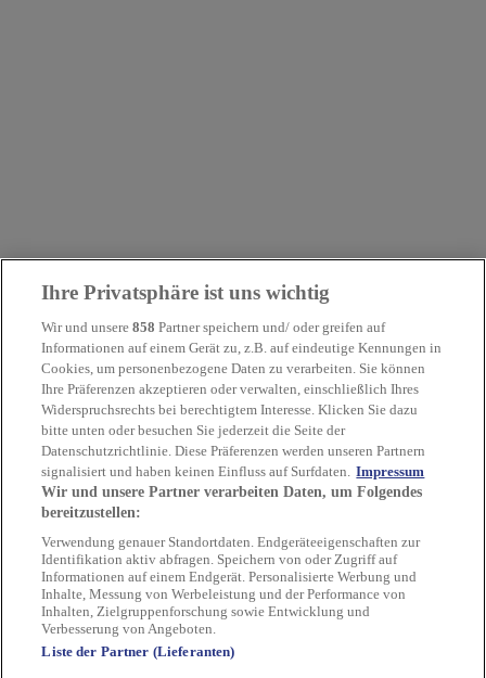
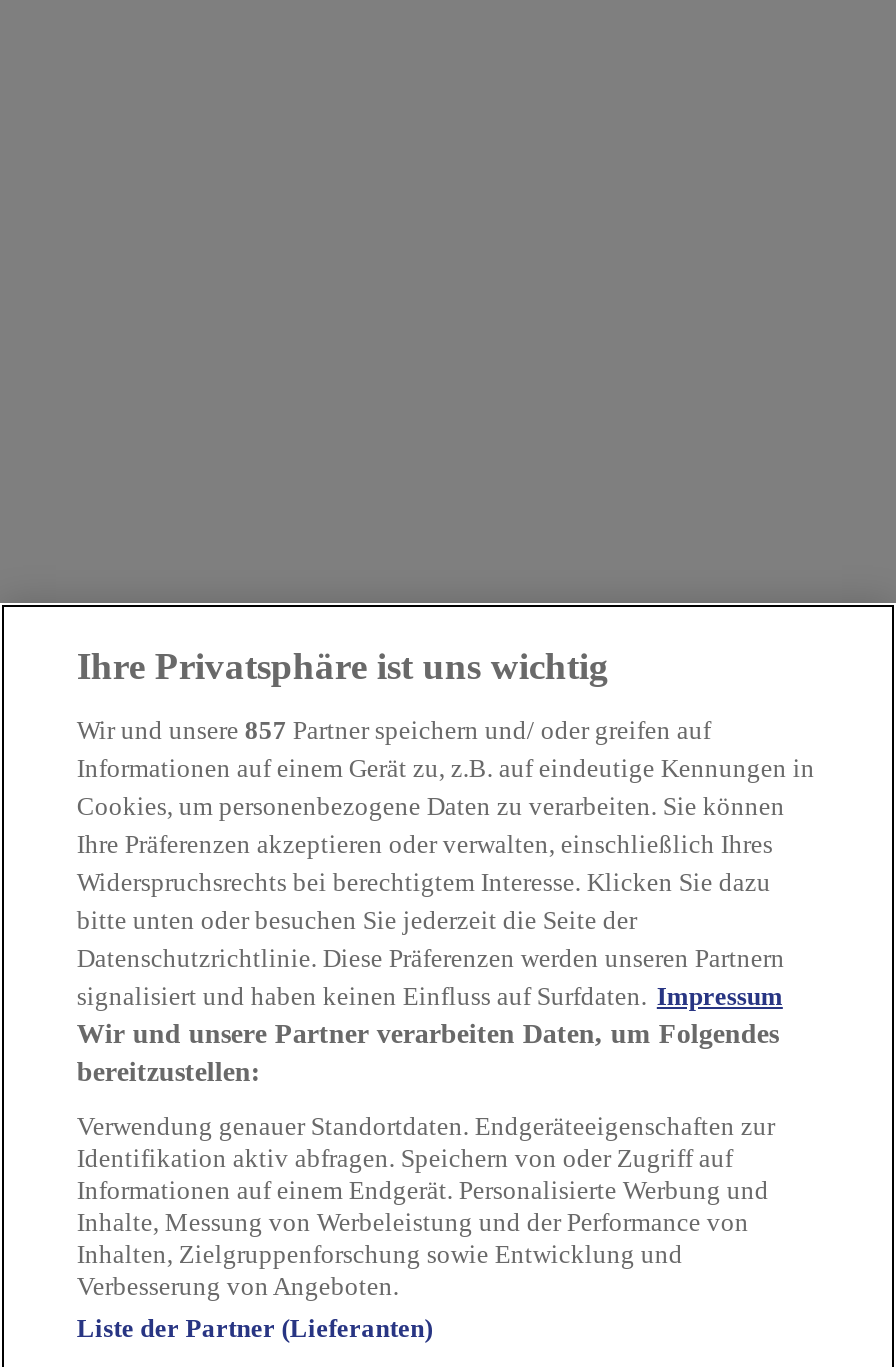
- Wir und unsere 858 Partner speichern und/ oder greifen auf
+ Wir und unsere 857 Partner speichern und/ oder greifen auf
